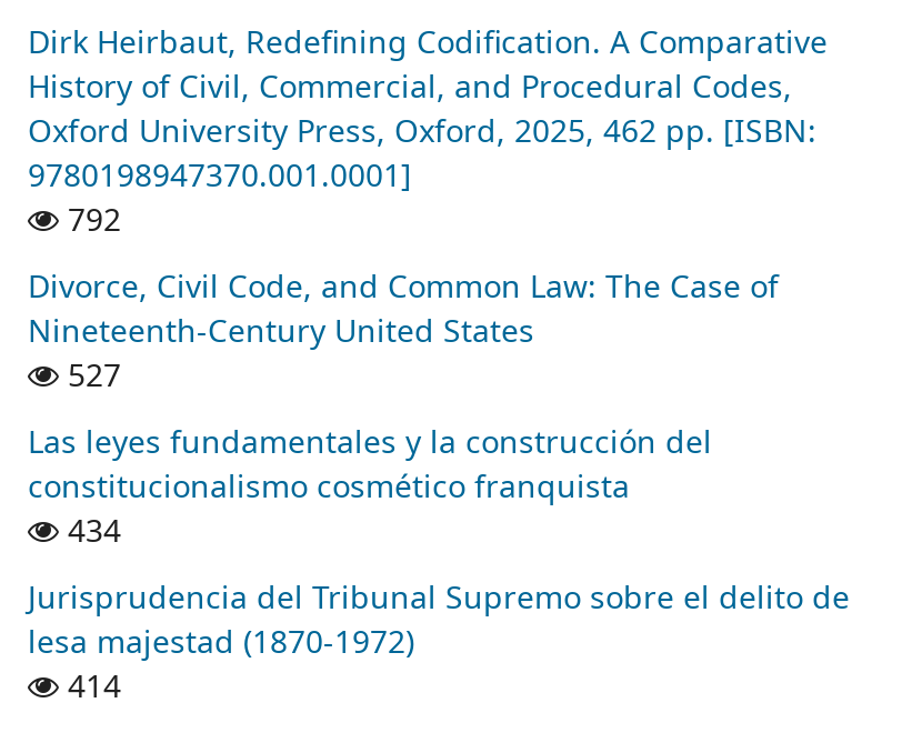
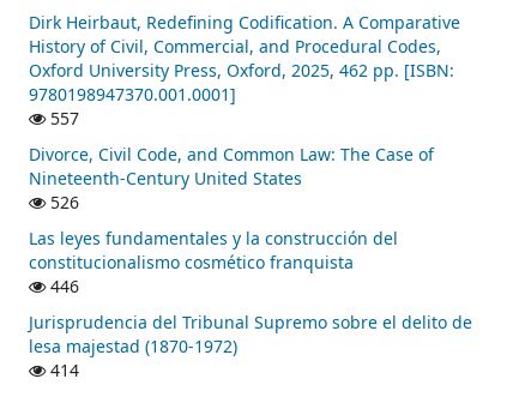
- 792
+ 557

- 527
+ 526

- 434
+ 446
